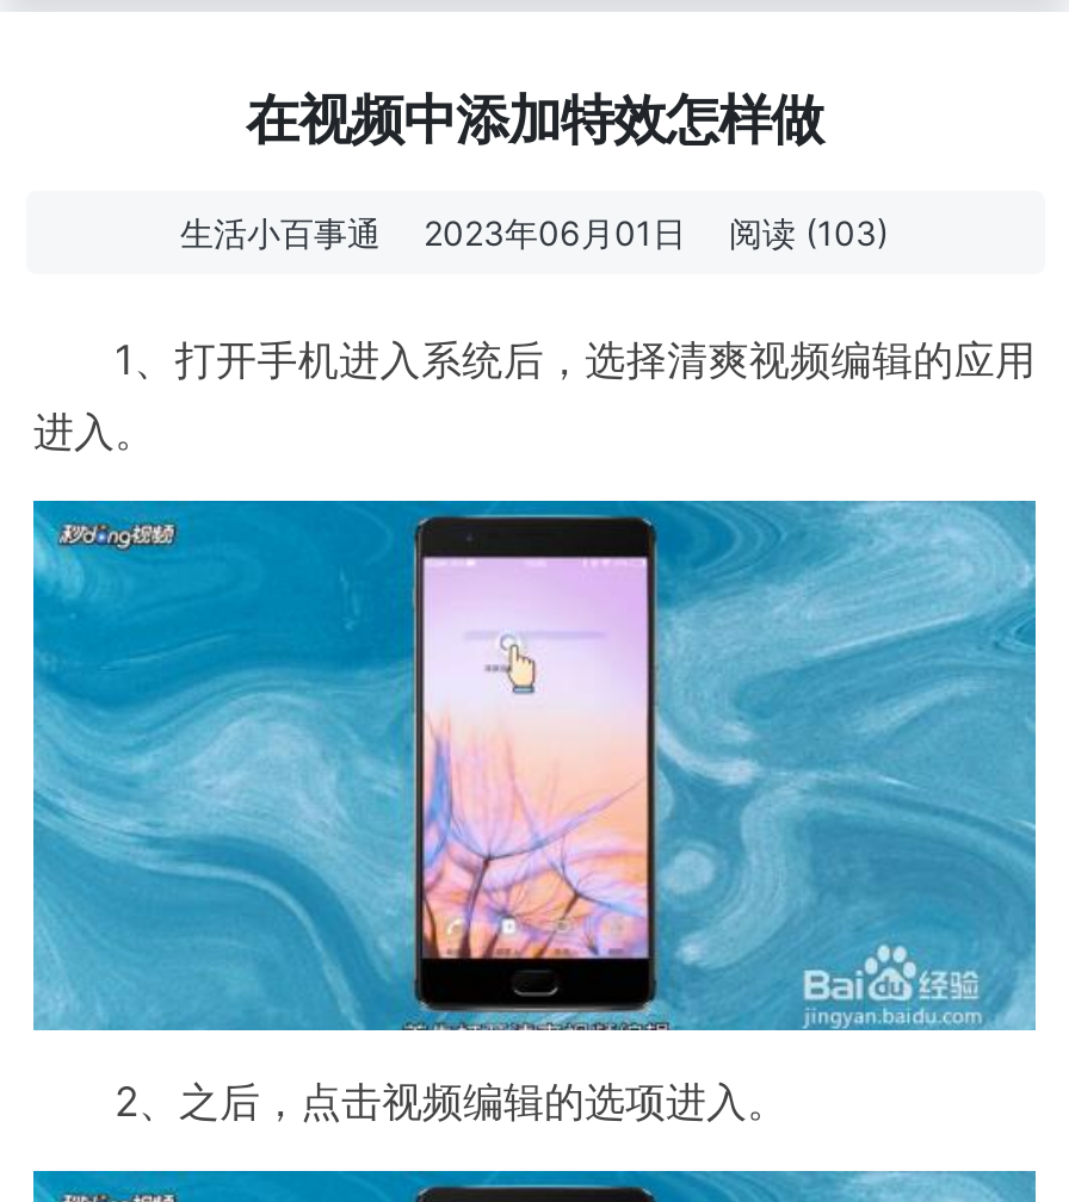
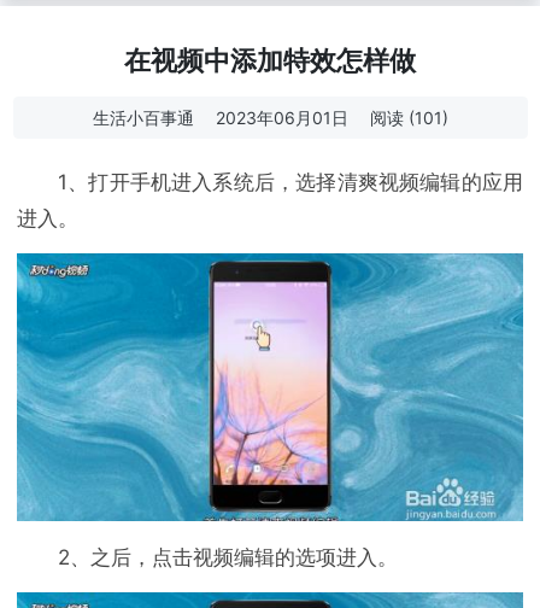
- 生活小百事通 2023年06月01日 阅读 (103)
+ 生活小百事通 2023年06月01日 阅读 (101)
